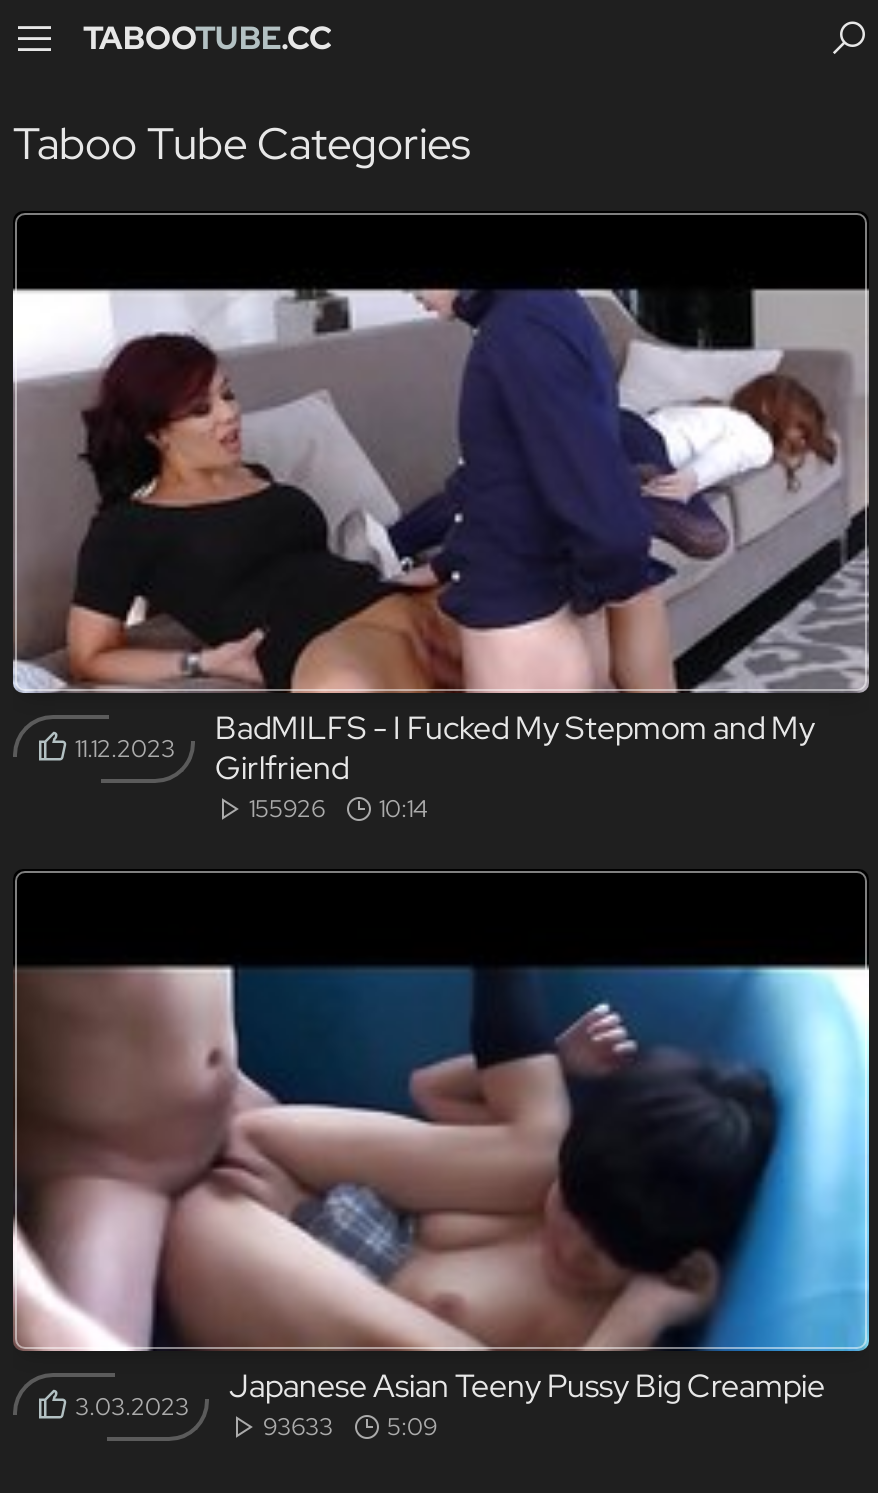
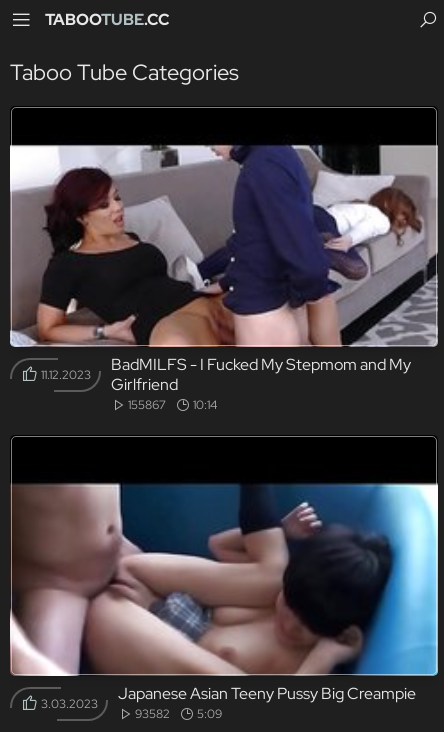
- 155926 10:14
+ 155867 10:14

- 93633 5:09
+ 93582 5:09
